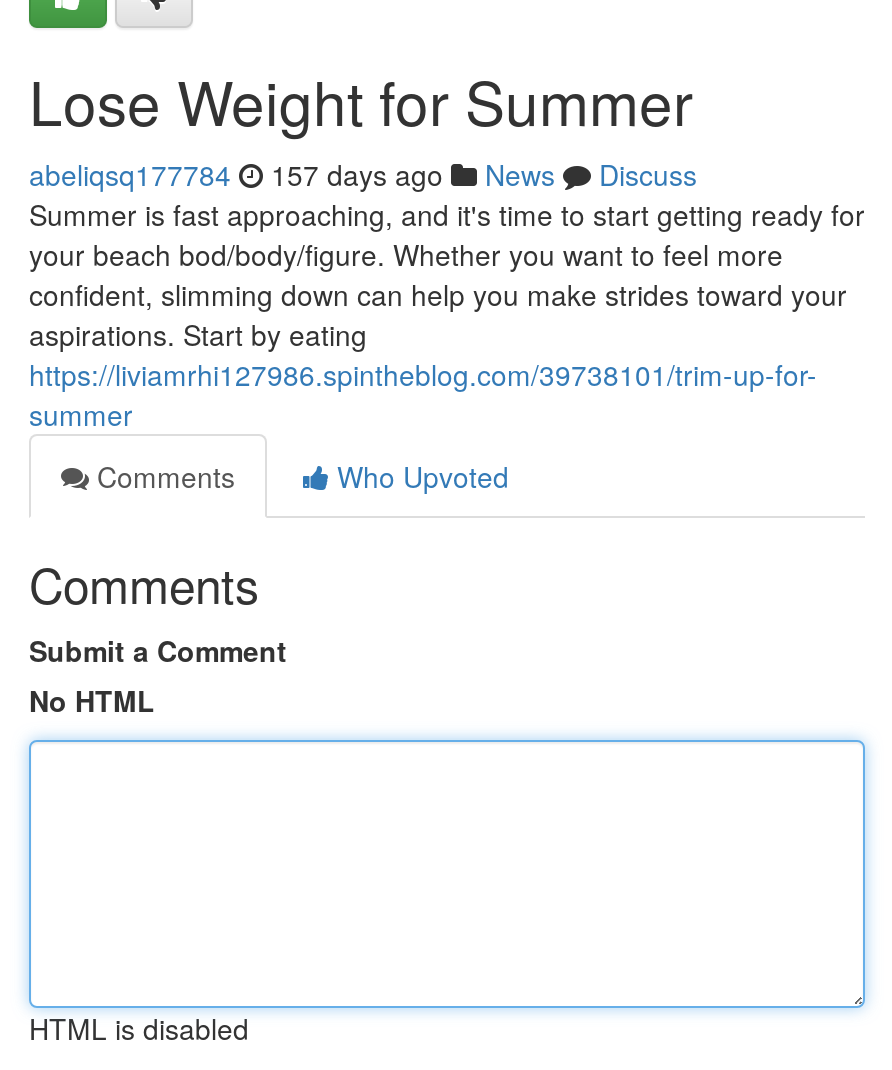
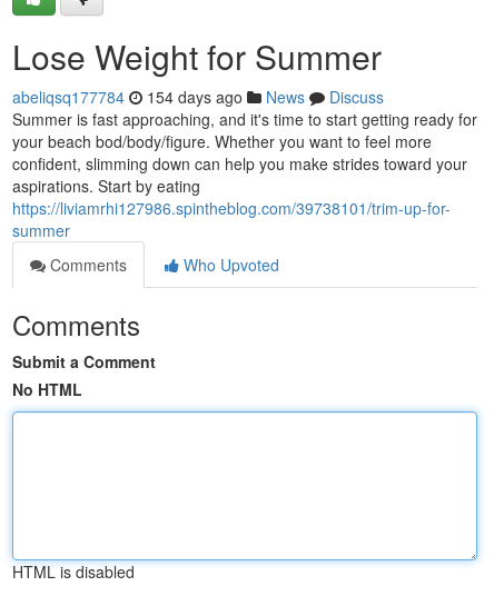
- abeliqsq177784 157 days ago News Discuss
+ abeliqsq177784 154 days ago News Discuss
